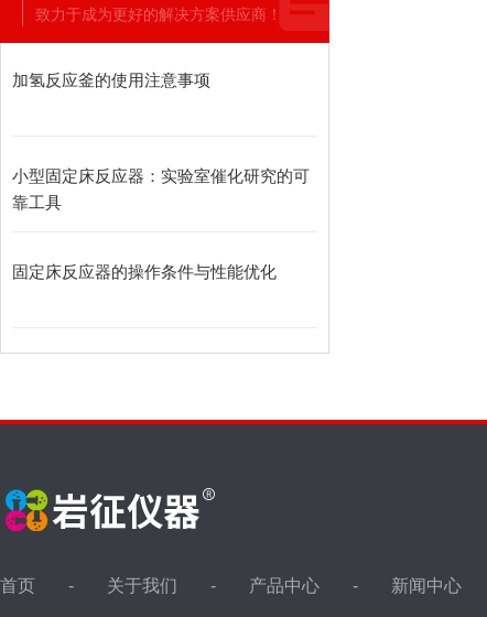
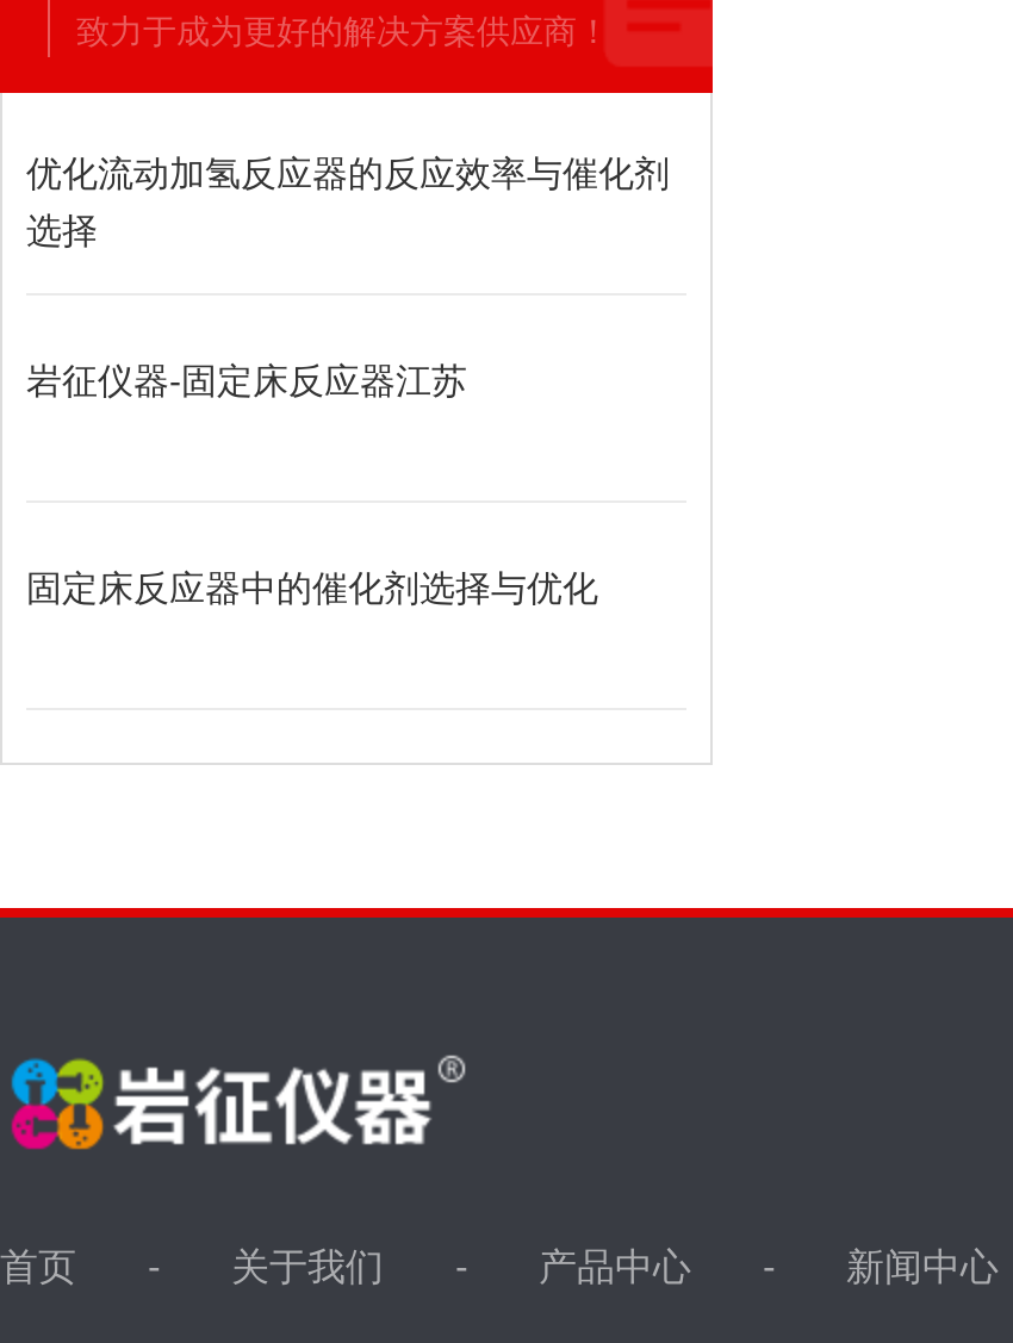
- 加氢反应釜的使用注意事项
+ 优化流动加氢反应器的反应效率与催化剂
+ 选择

- 小型固定床反应器：实验室催化研究的可
- 靠工具
+ 岩征仪器-固定床反应器江苏

- 固定床反应器的操作条件与性能优化
+ 固定床反应器中的催化剂选择与优化
